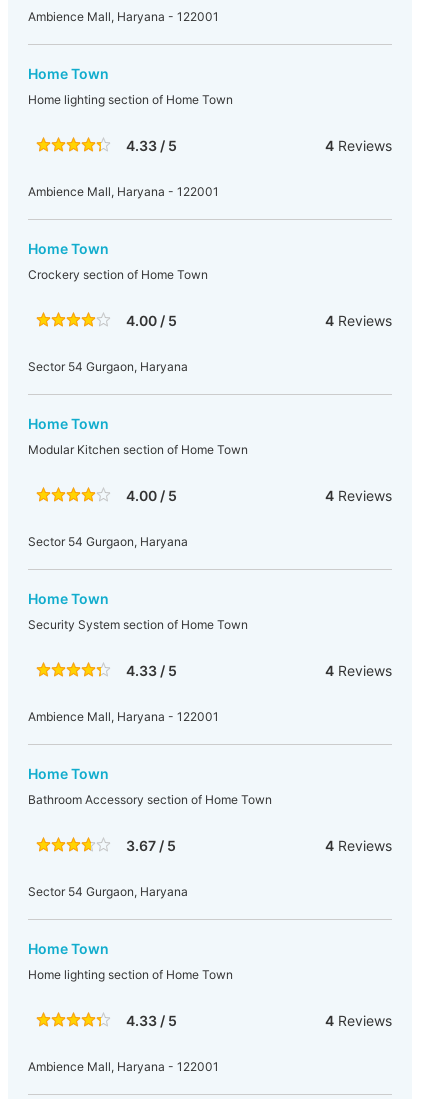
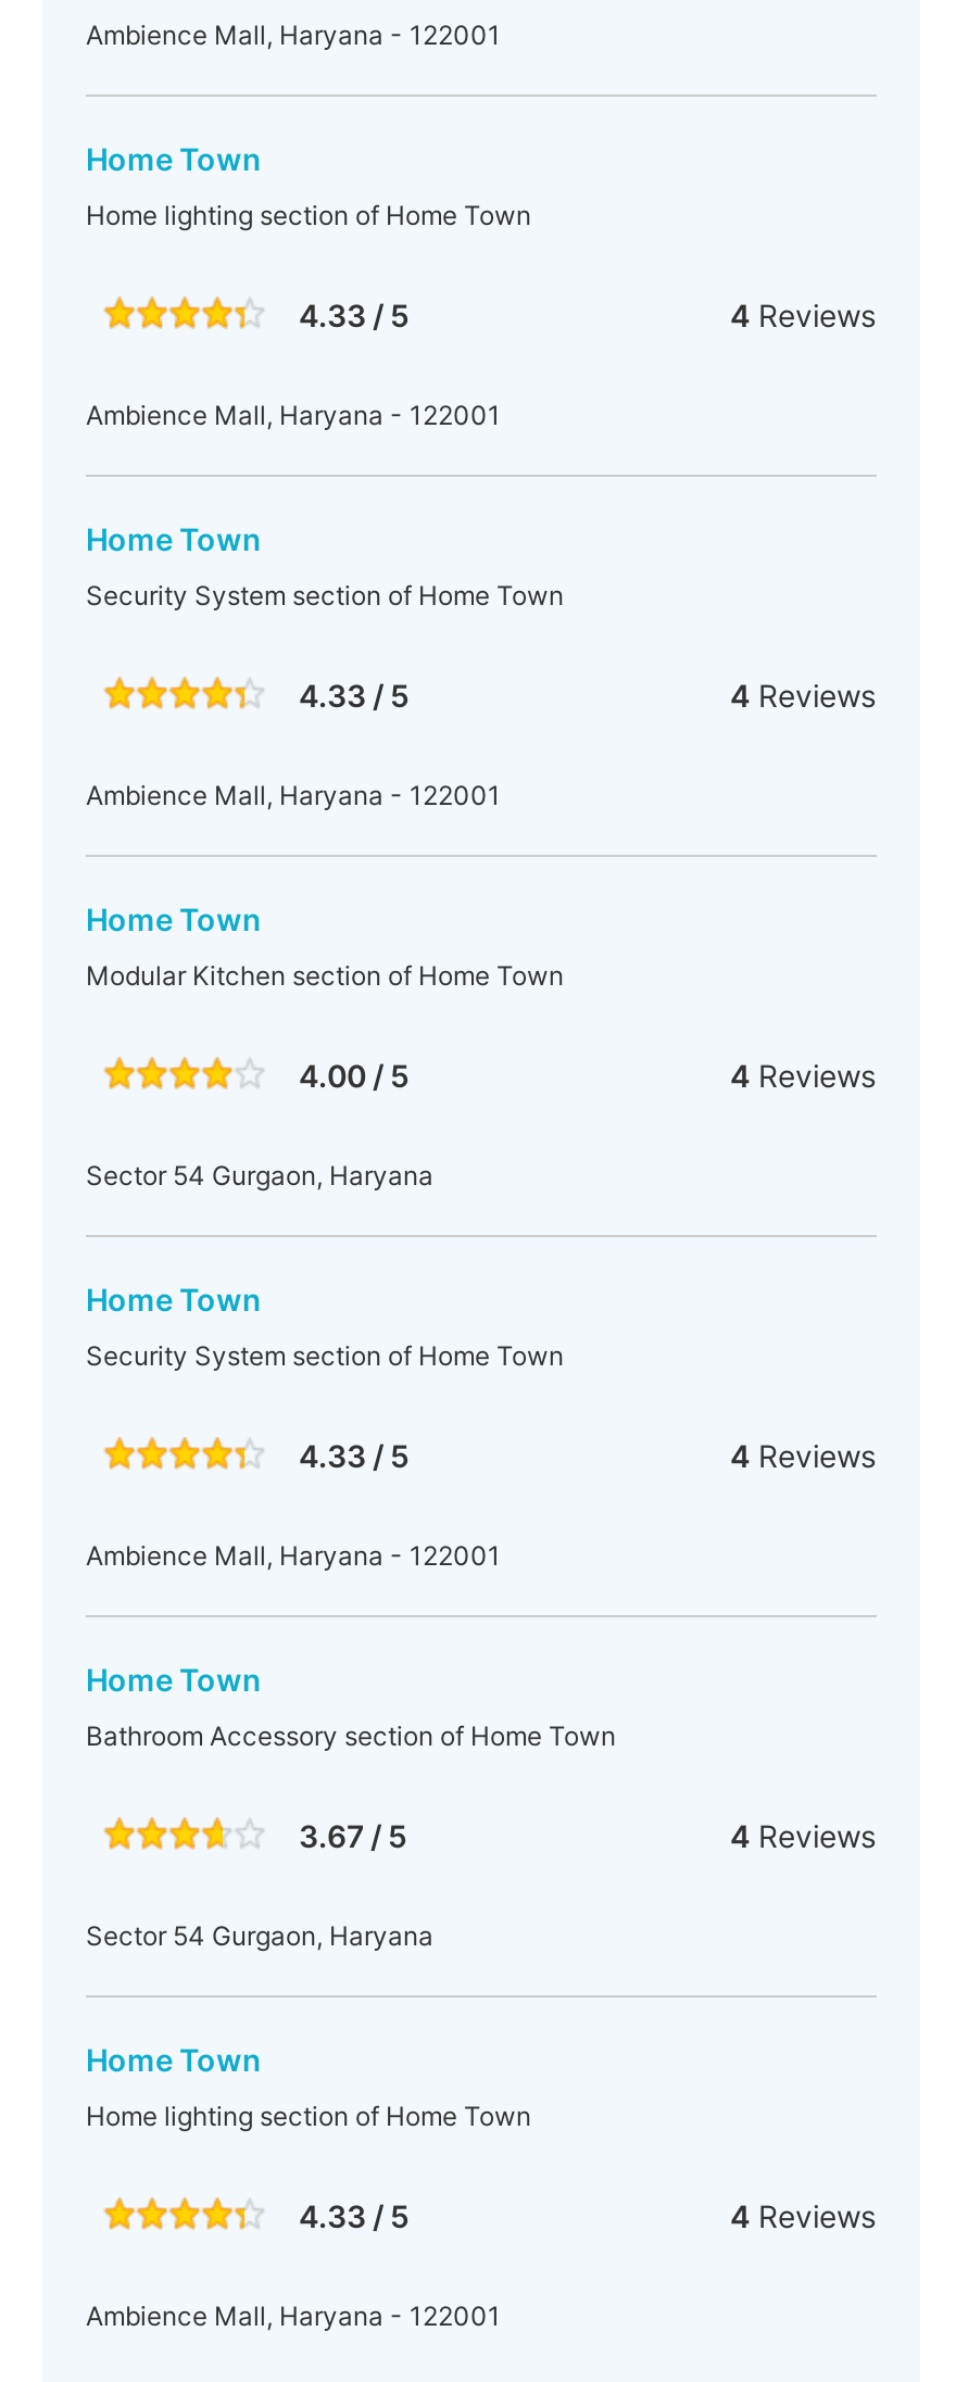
- Crockery section of Home Town
+ Security System section of Home Town

- 4.00 / 5
+ 4.33 / 5

- Sector 54 Gurgaon, Haryana
+ Ambience Mall, Haryana - 122001
